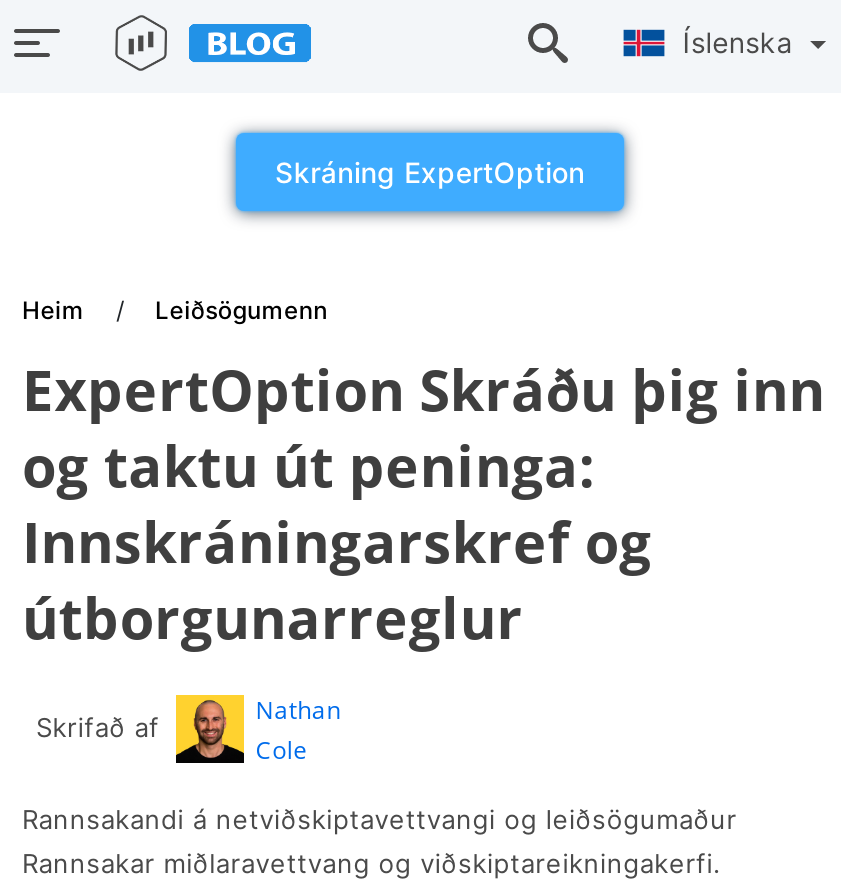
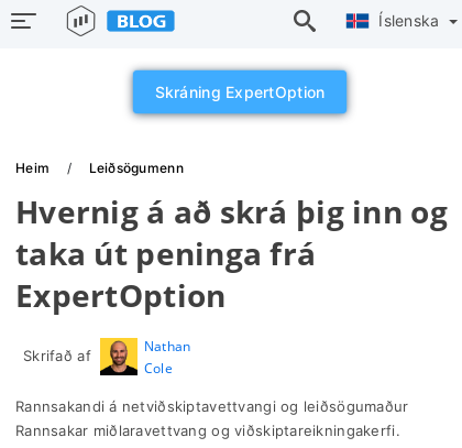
- ExpertOption Skráðu þig inn
- og taktu út peninga:
- Innskráningarskref og
- útborgunarreglur
+ Hvernig á að skrá þig inn og
+ taka út peninga frá
+ ExpertOption
